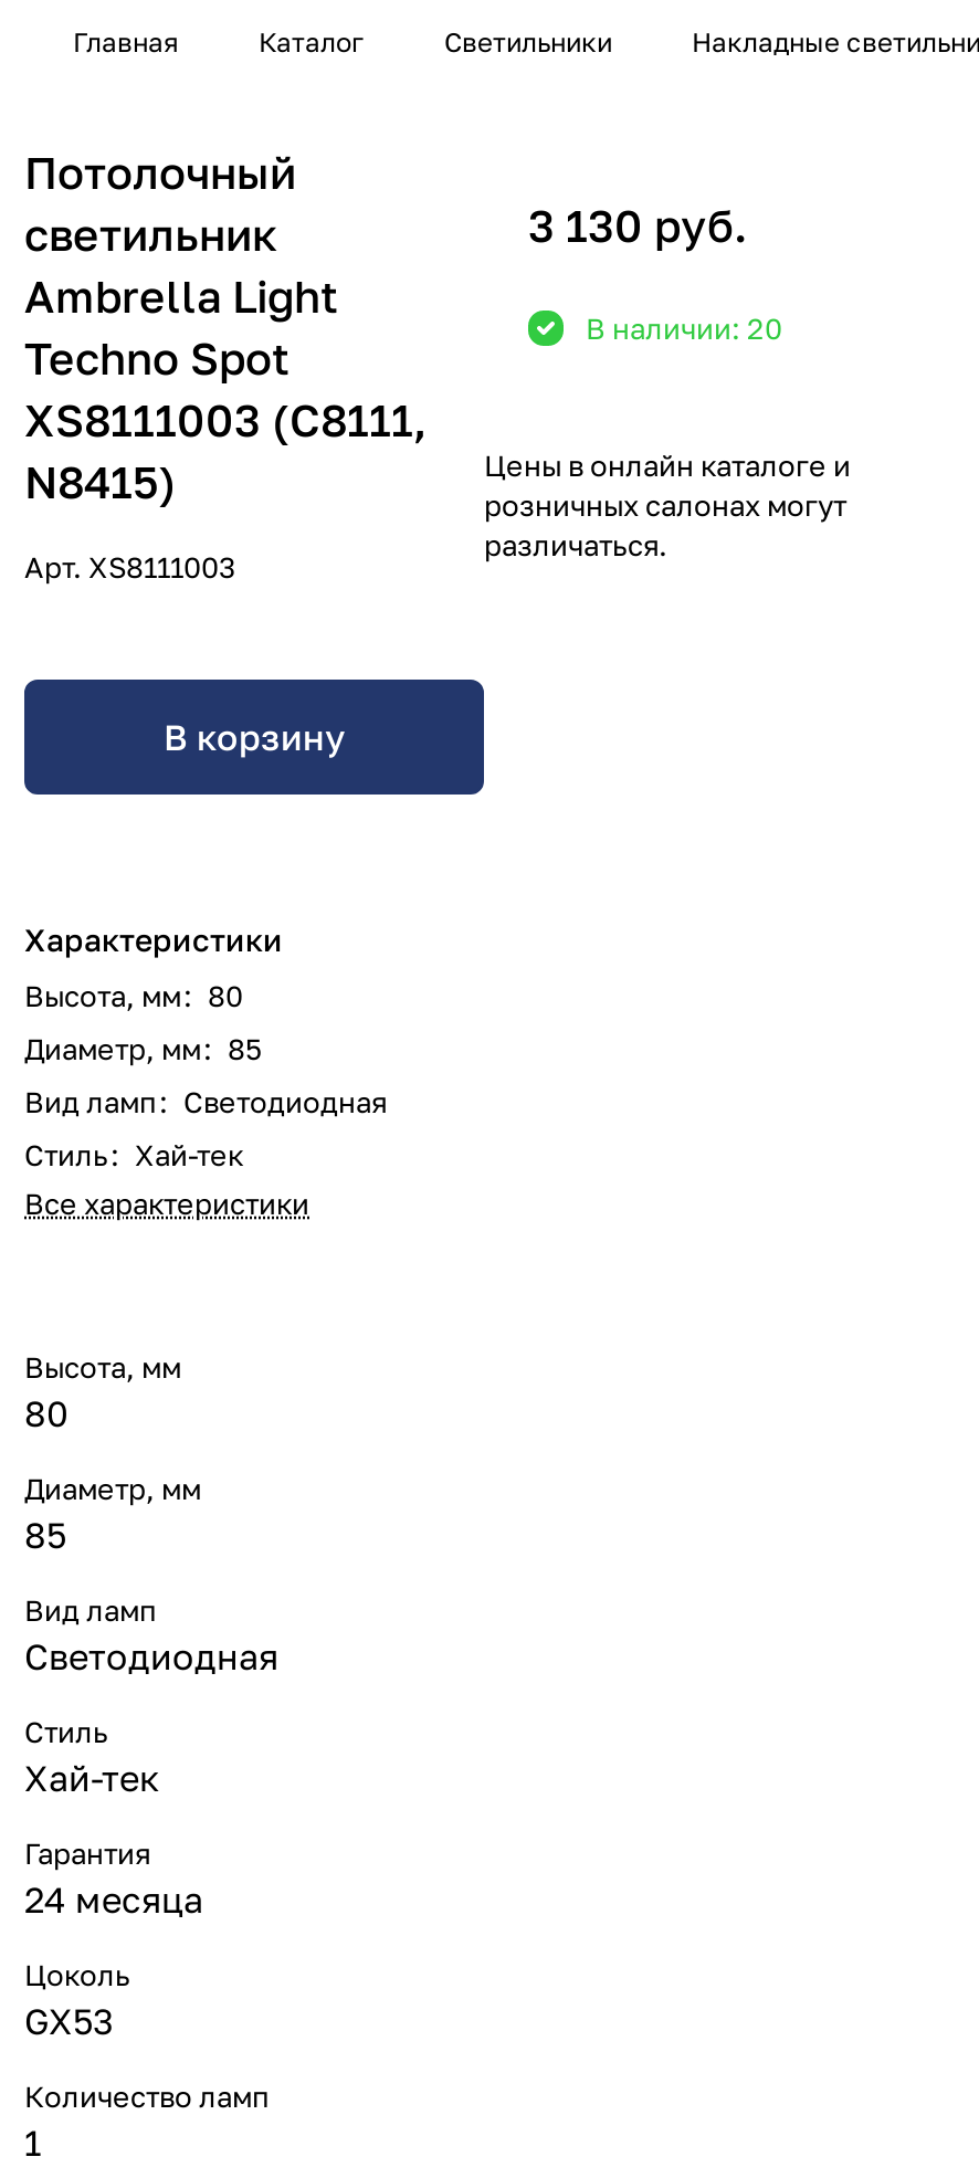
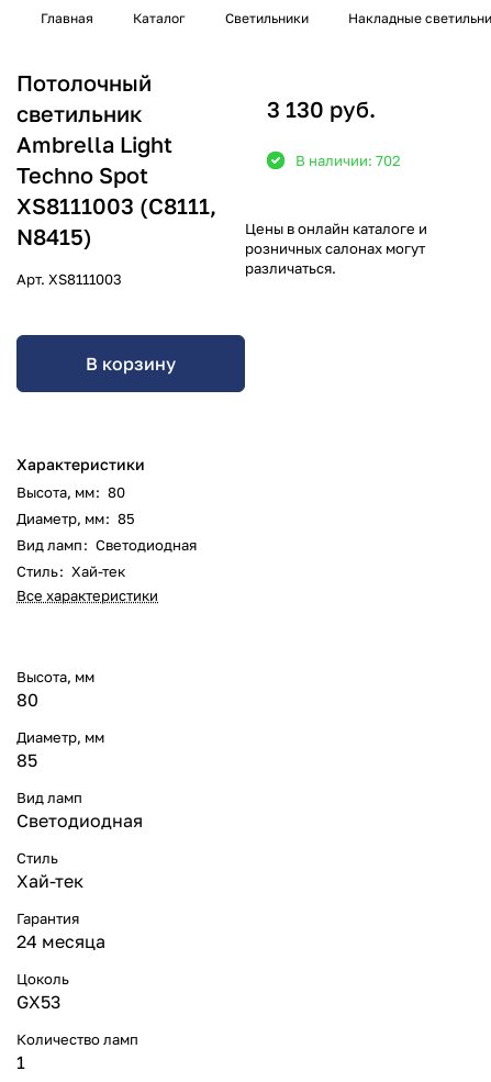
- В наличии: 20
+ В наличии: 702
